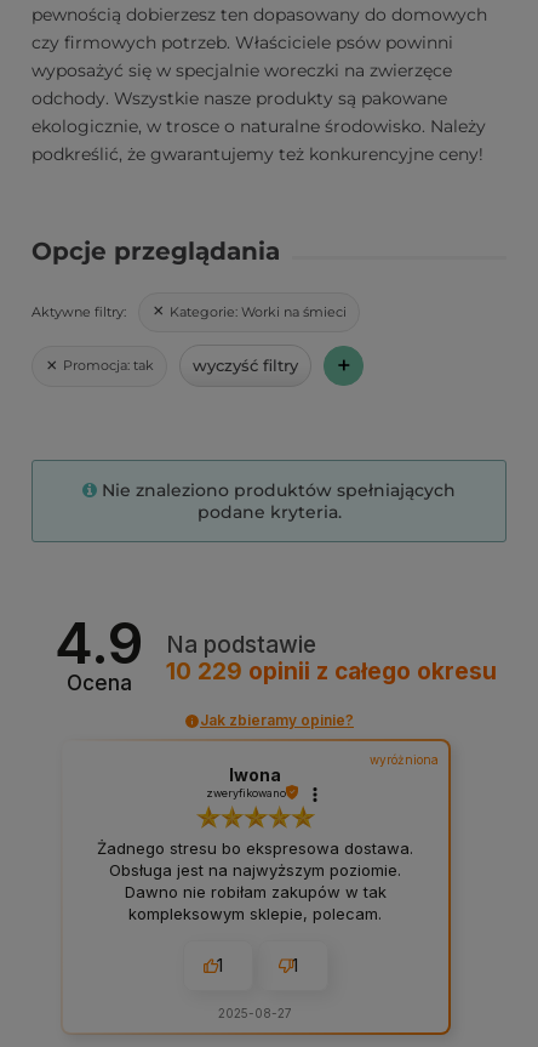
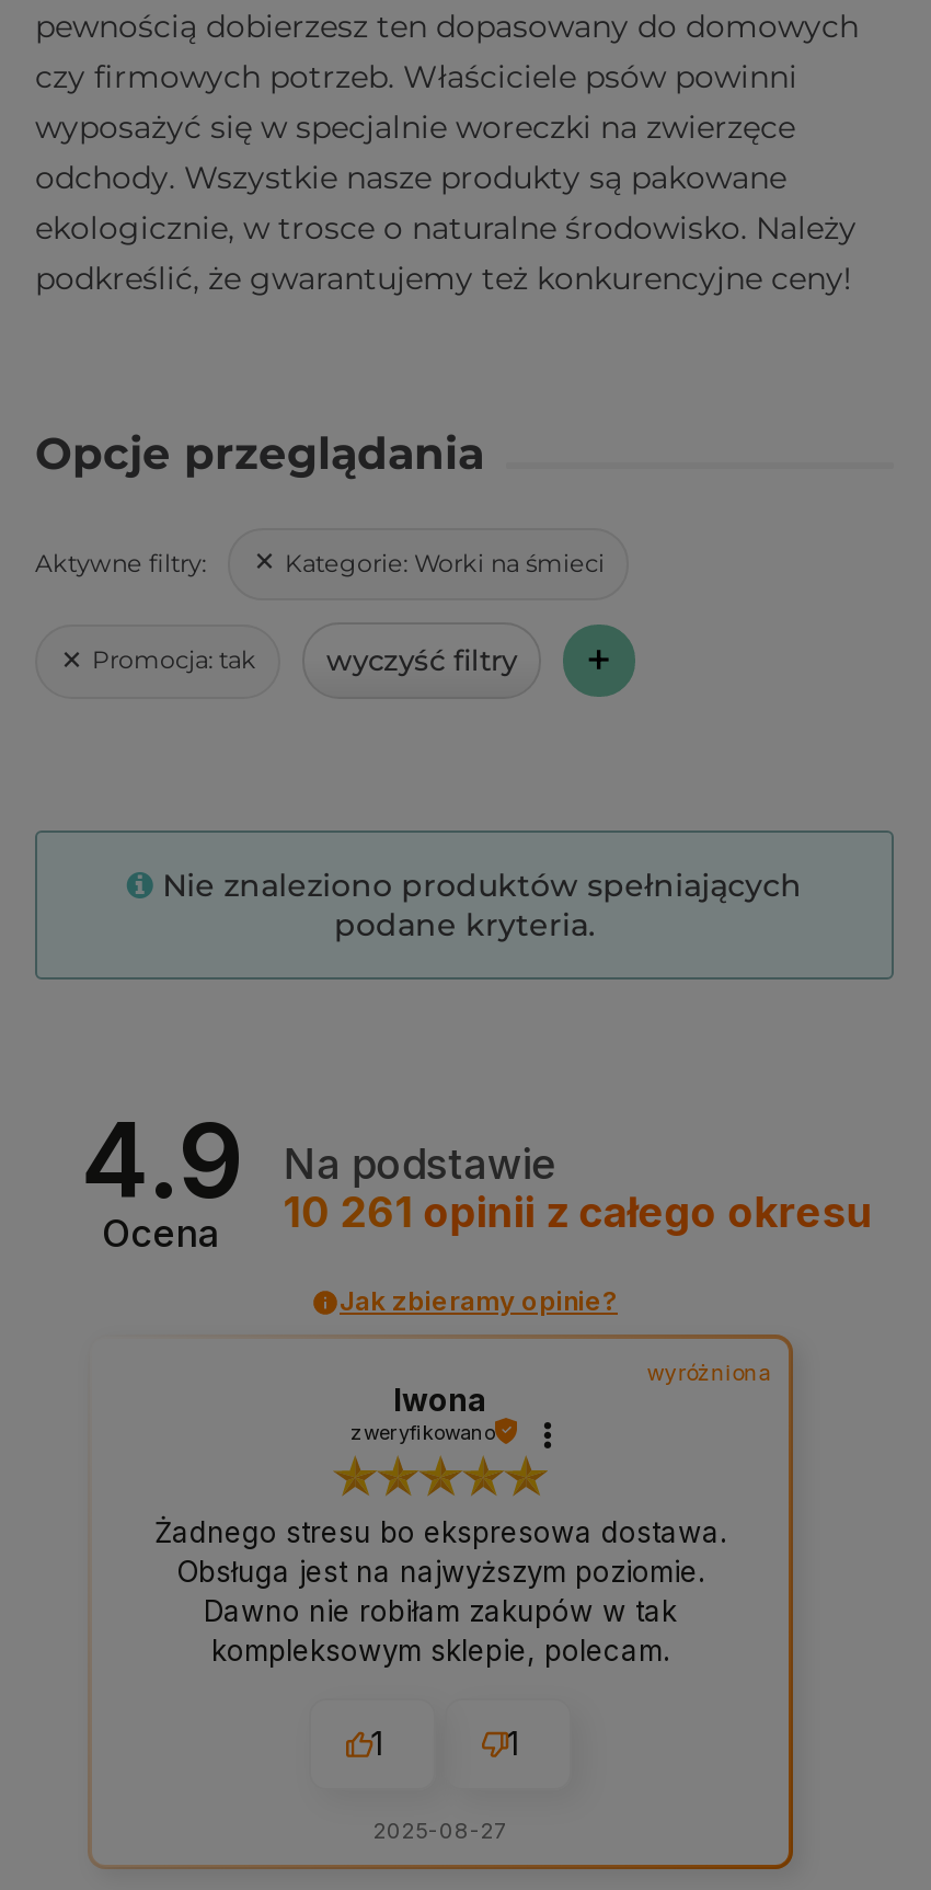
- 10 229 opinii z całego okresu
+ 10 261 opinii z całego okresu
